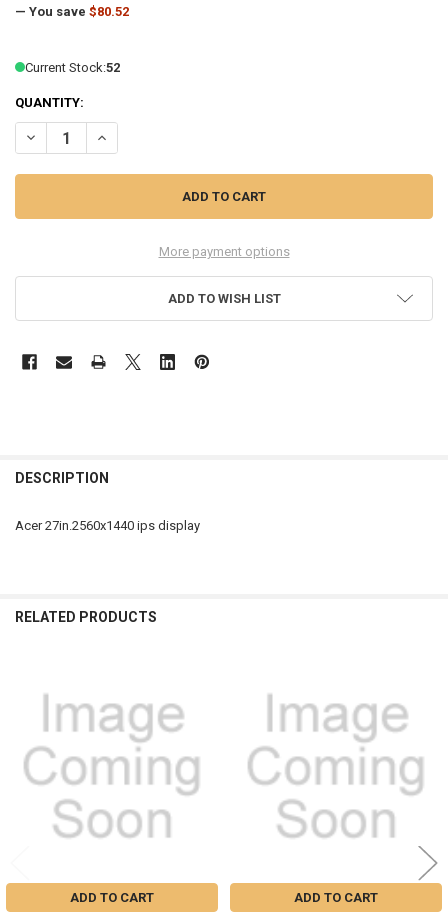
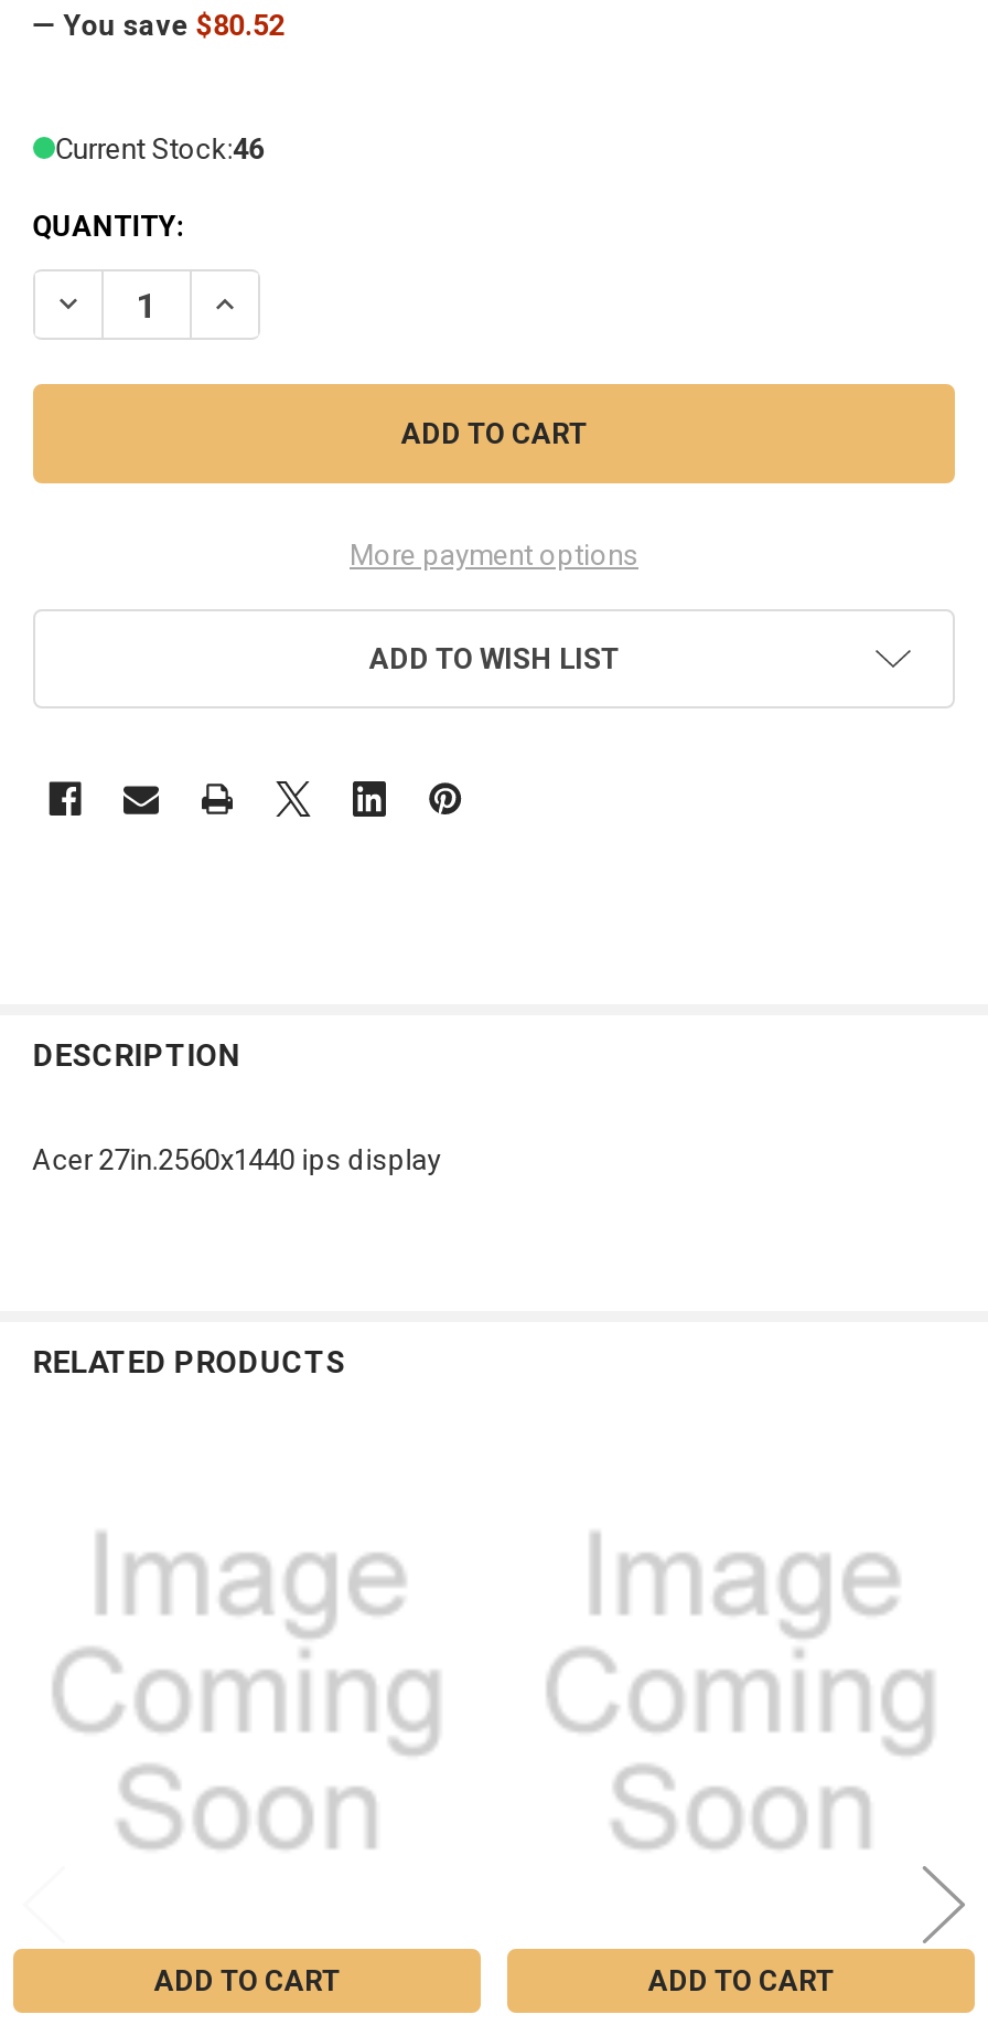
- Current Stock:52
+ Current Stock:46
